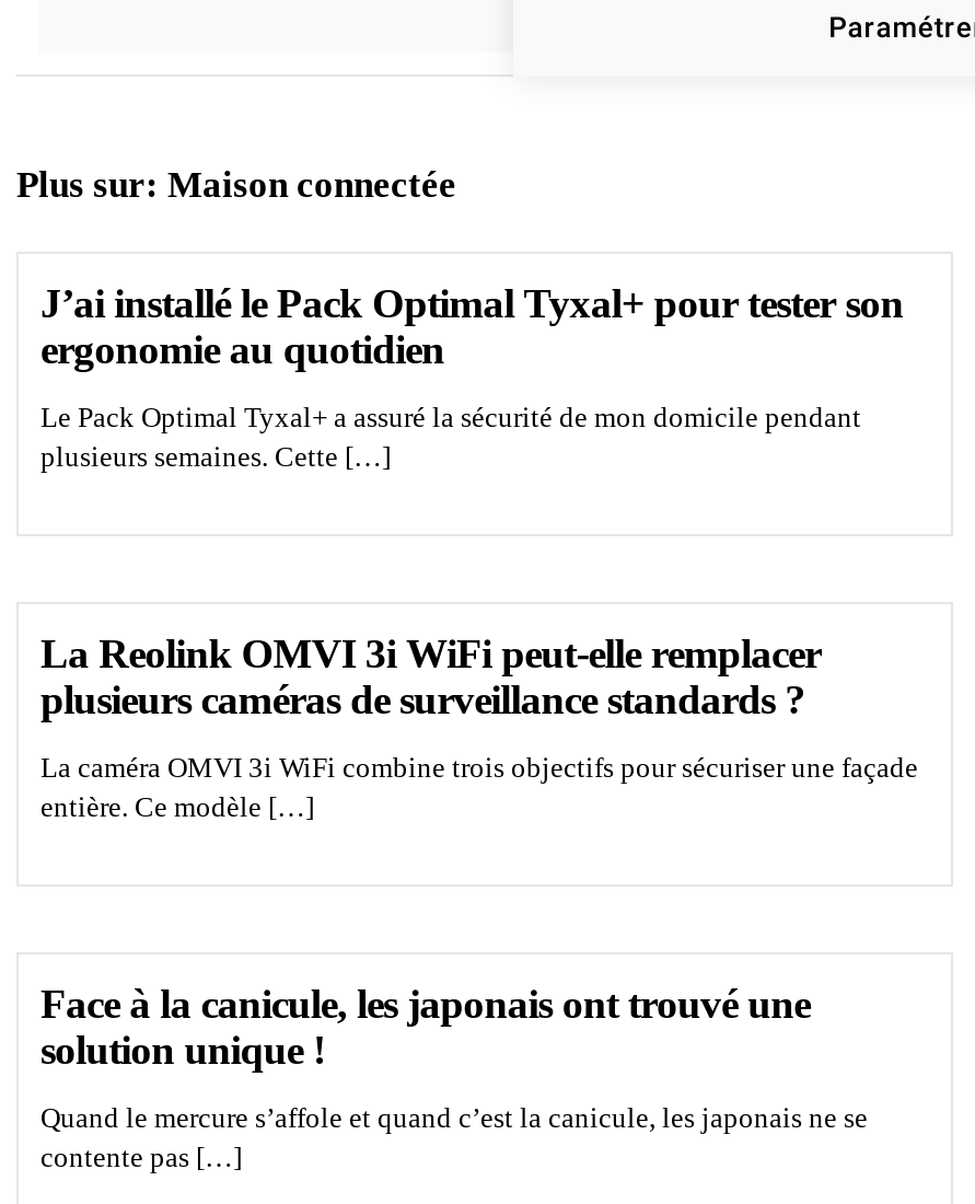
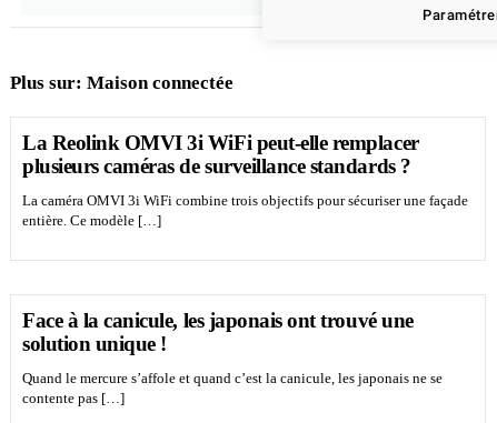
- J’ai installé le Pack Optimal Tyxal+ pour tester son
- ergonomie au quotidien
- Le Pack Optimal Tyxal+ a assuré la sécurité de mon domicile pendant
- plusieurs semaines. Cette […]
